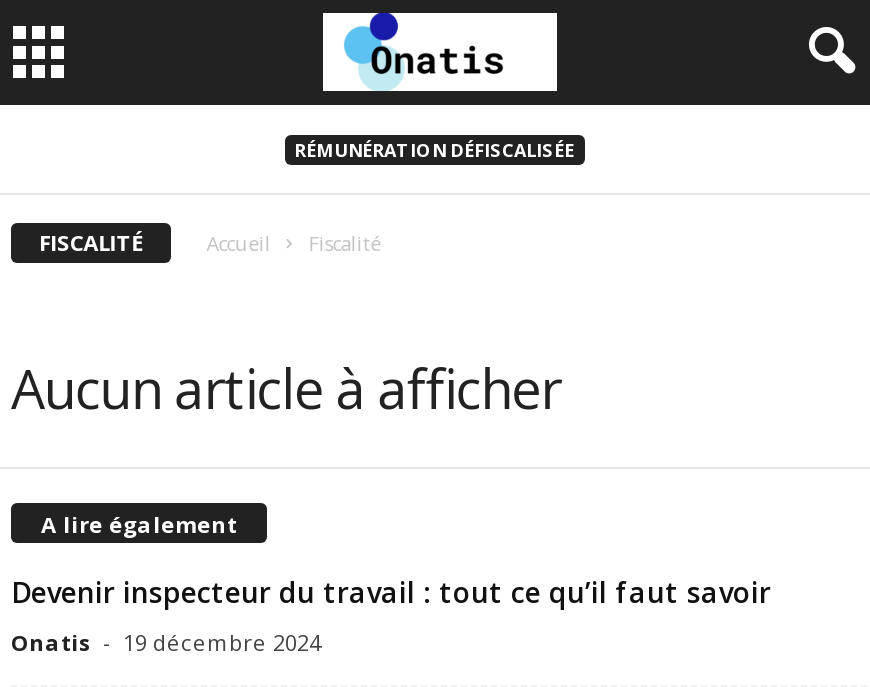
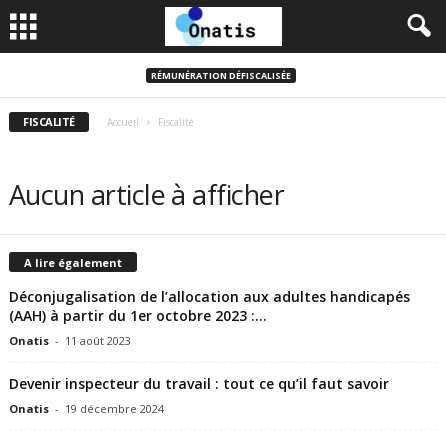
+ Déconjugalisation de l’allocation aux adultes handicapés
+ (AAH) à partir du 1er octobre 2023 :...
+ Onatis - 11 août 2023
